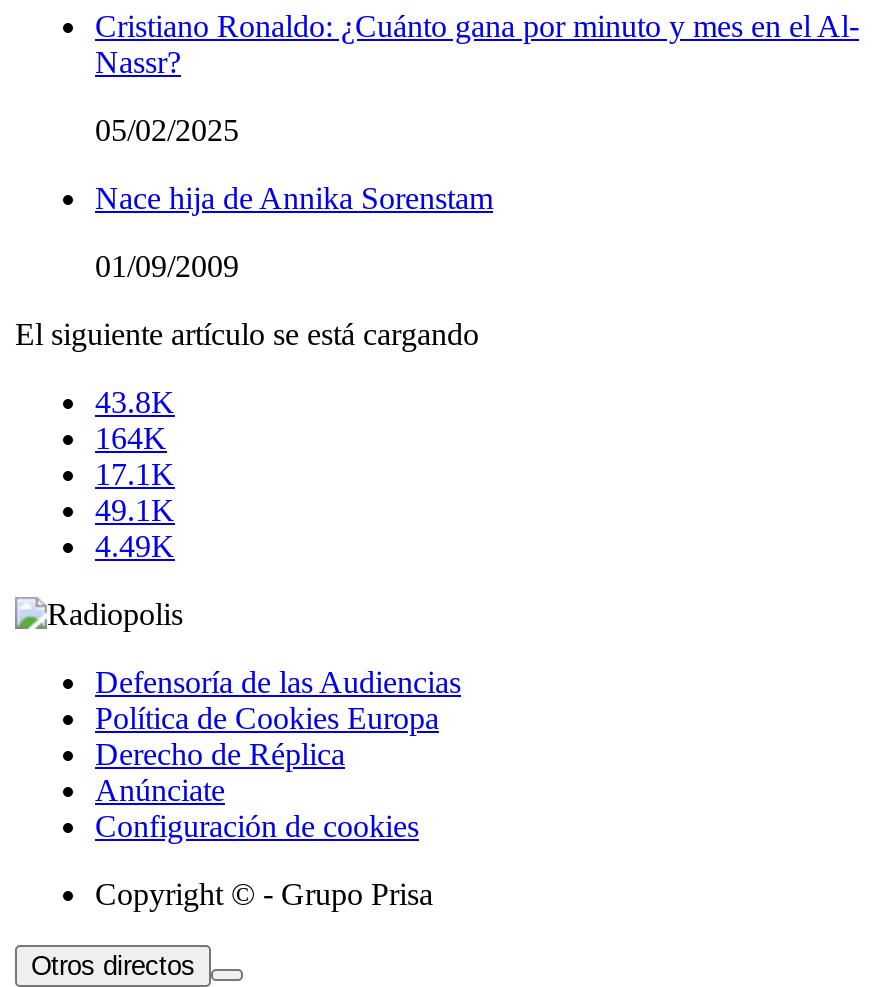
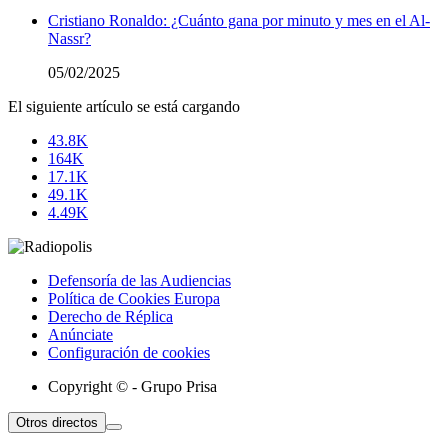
- Nace hija de Annika Sorenstam
- 01/09/2009
